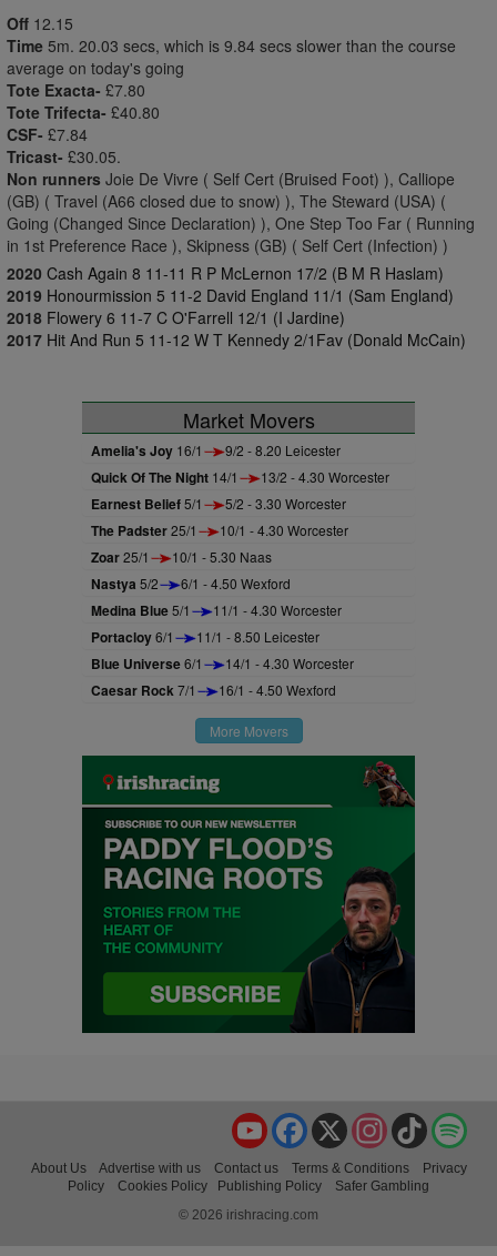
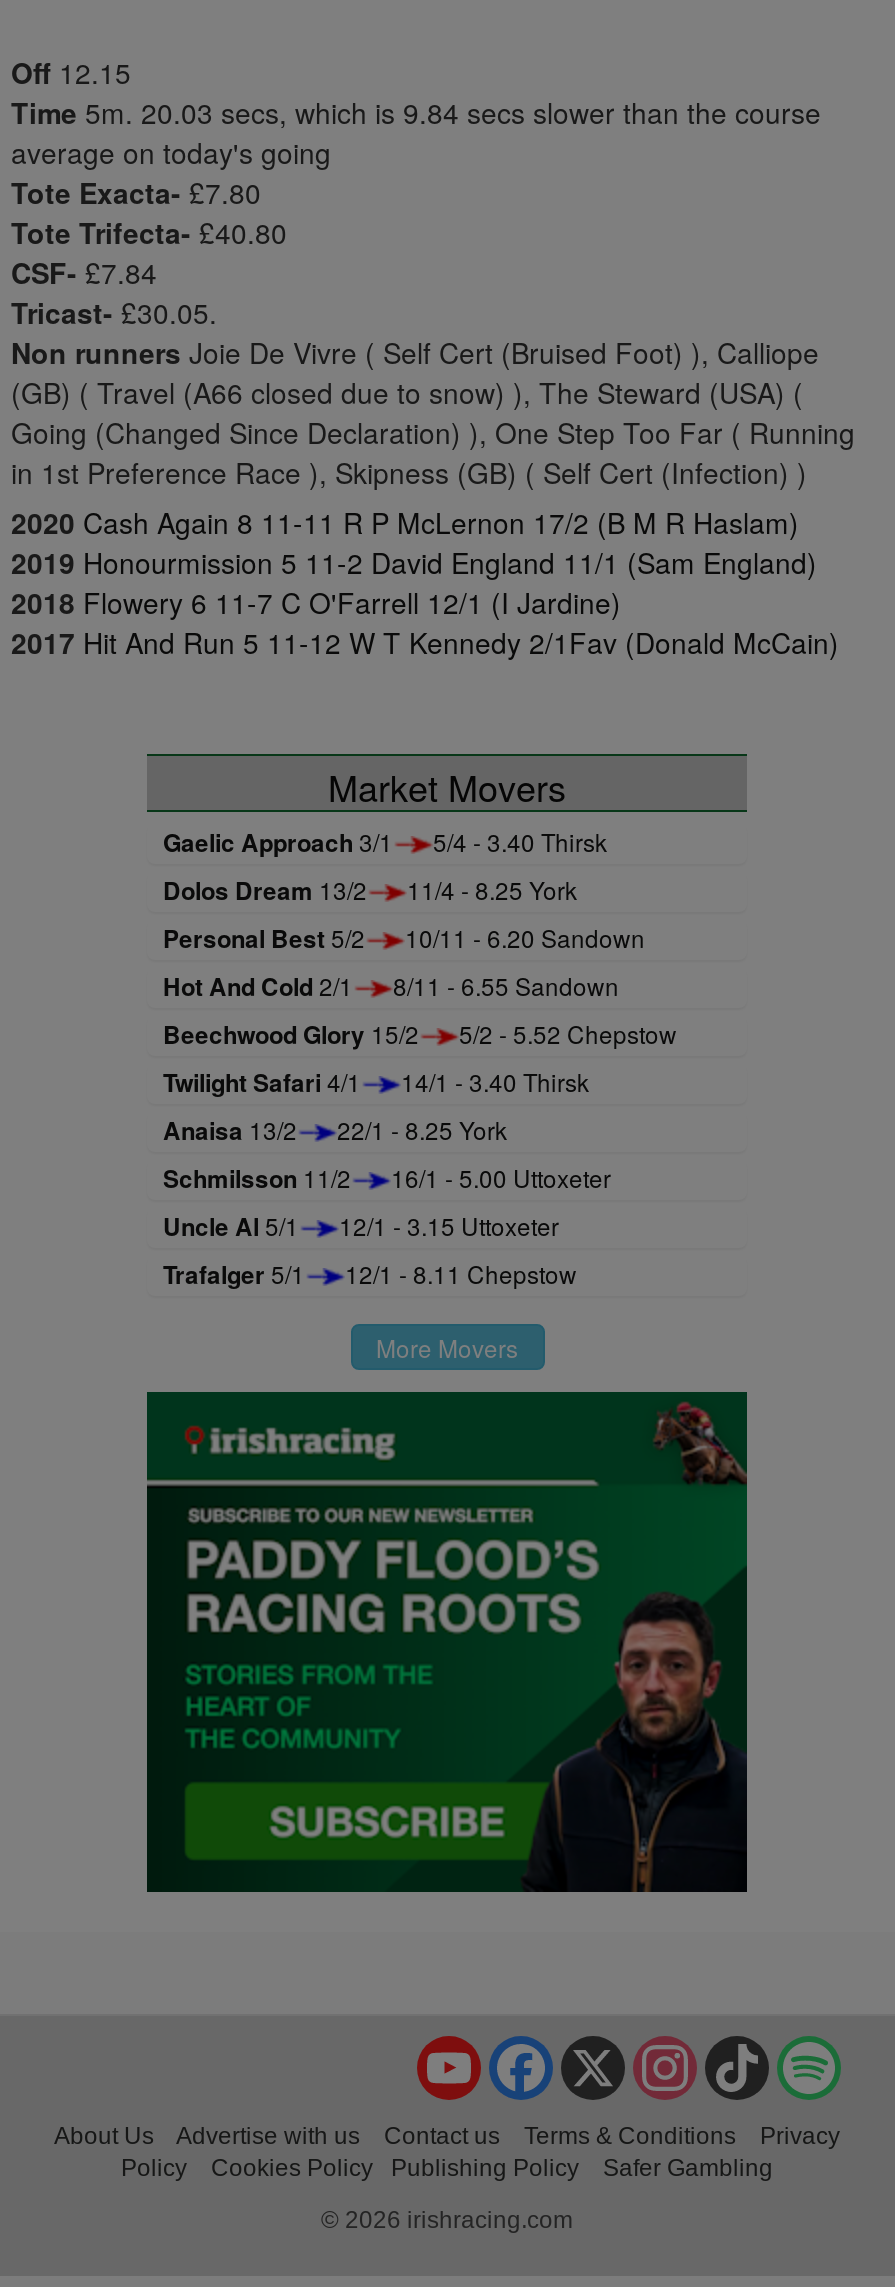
- Amelia's Joy 16/1
- 9/2 - 8.20 Leicester
- Quick Of The Night 14/1
- 13/2 - 4.30 Worcester
- Earnest Belief 5/1
- 5/2 - 3.30 Worcester
- The Padster 25/1
- 10/1 - 4.30 Worcester
- Zoar 25/1
- 10/1 - 5.30 Naas
- Nastya 5/2
- 6/1 - 4.50 Wexford
- Medina Blue 5/1
- 11/1 - 4.30 Worcester
- Portacloy 6/1
- 11/1 - 8.50 Leicester
- Blue Universe 6/1
- 14/1 - 4.30 Worcester
- Caesar Rock 7/1
- 16/1 - 4.50 Wexford
+ Gaelic Approach 3/1
+ 5/4 - 3.40 Thirsk
+ Dolos Dream 13/2
+ 11/4 - 8.25 York
+ Personal Best 5/2
+ 10/11 - 6.20 Sandown
+ Hot And Cold 2/1
+ 8/11 - 6.55 Sandown
+ Beechwood Glory 15/2
+ 5/2 - 5.52 Chepstow
+ Twilight Safari 4/1
+ 14/1 - 3.40 Thirsk
+ Anaisa 13/2
+ 22/1 - 8.25 York
+ Schmilsson 11/2
+ 16/1 - 5.00 Uttoxeter
+ Uncle Al 5/1
+ 12/1 - 3.15 Uttoxeter
+ Trafalger 5/1
+ 12/1 - 8.11 Chepstow
